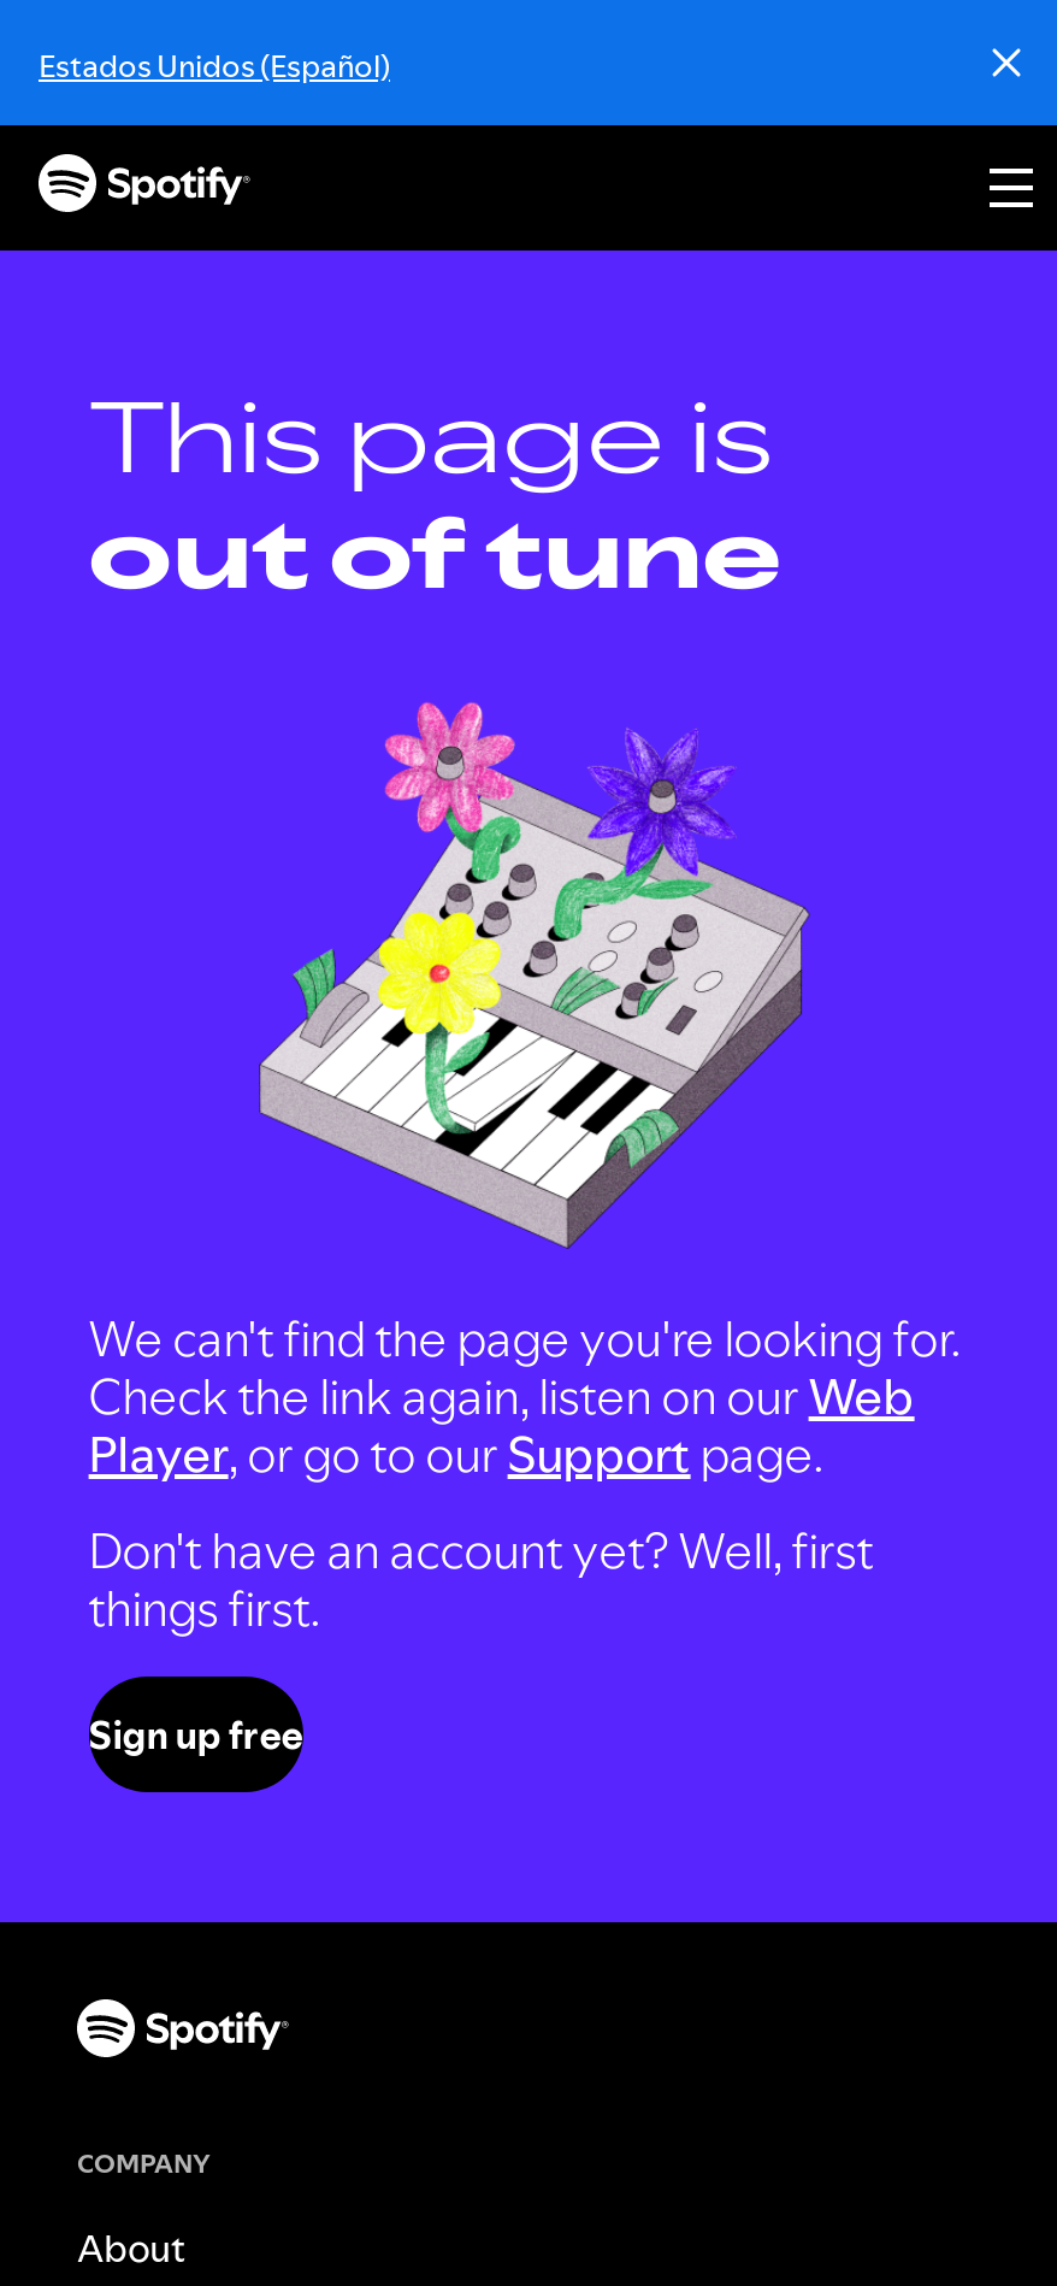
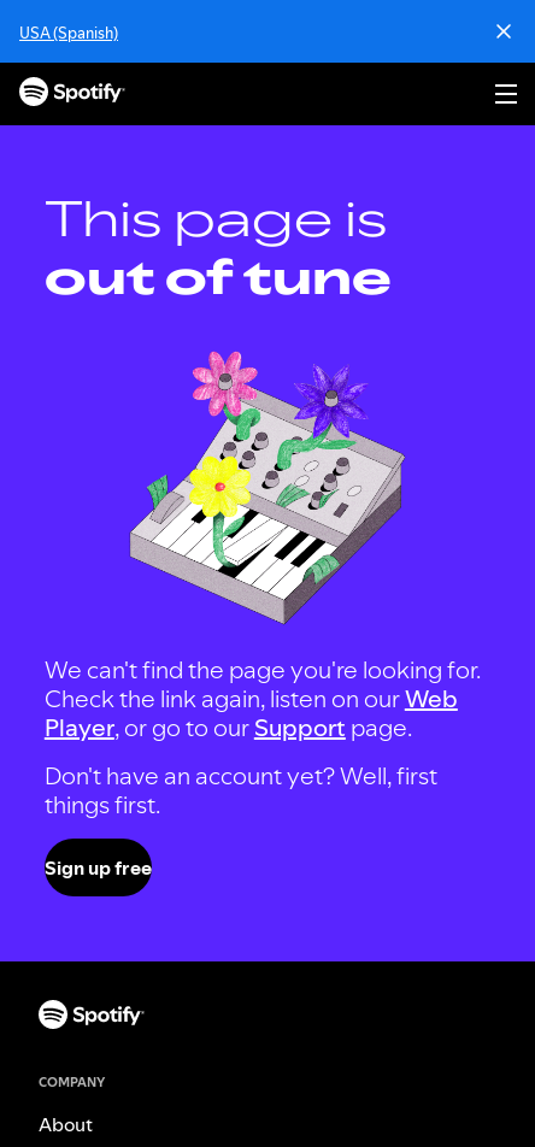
- Estados Unidos (Español)
+ USA (Spanish)
